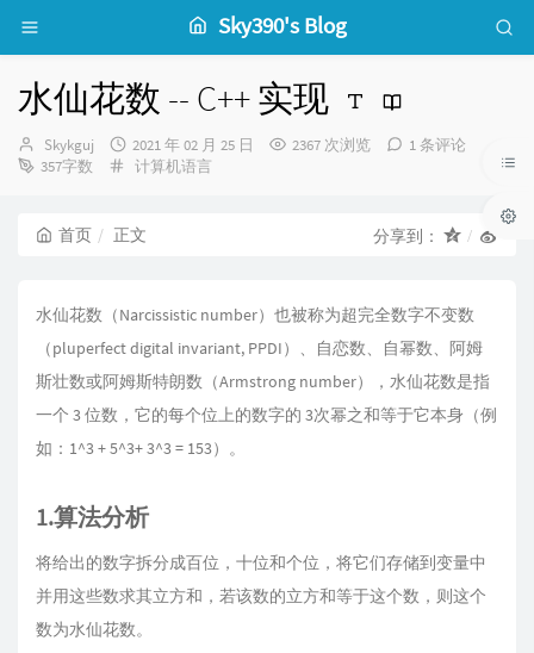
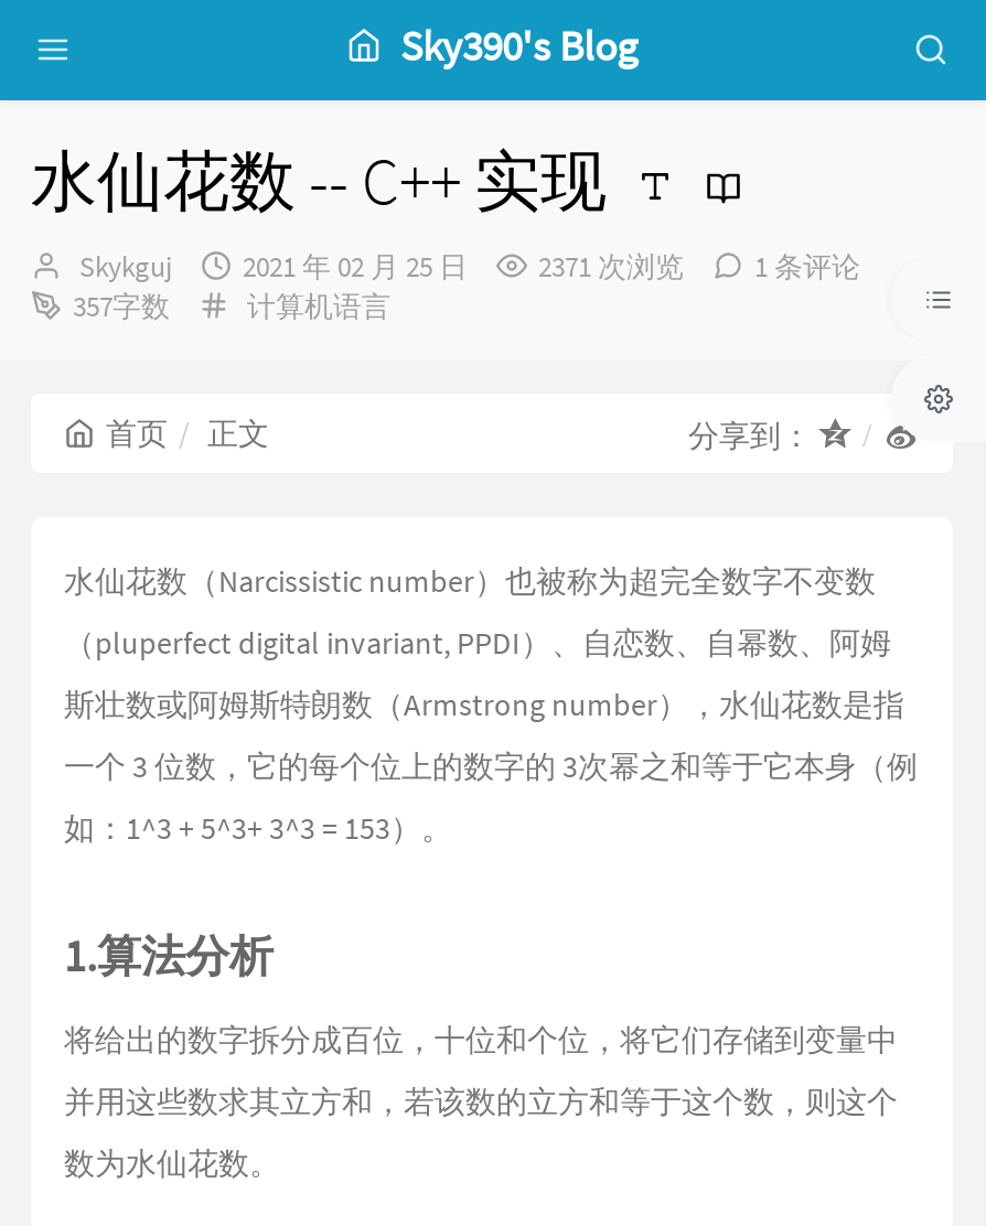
- 2367 次浏览
+ 2371 次浏览
